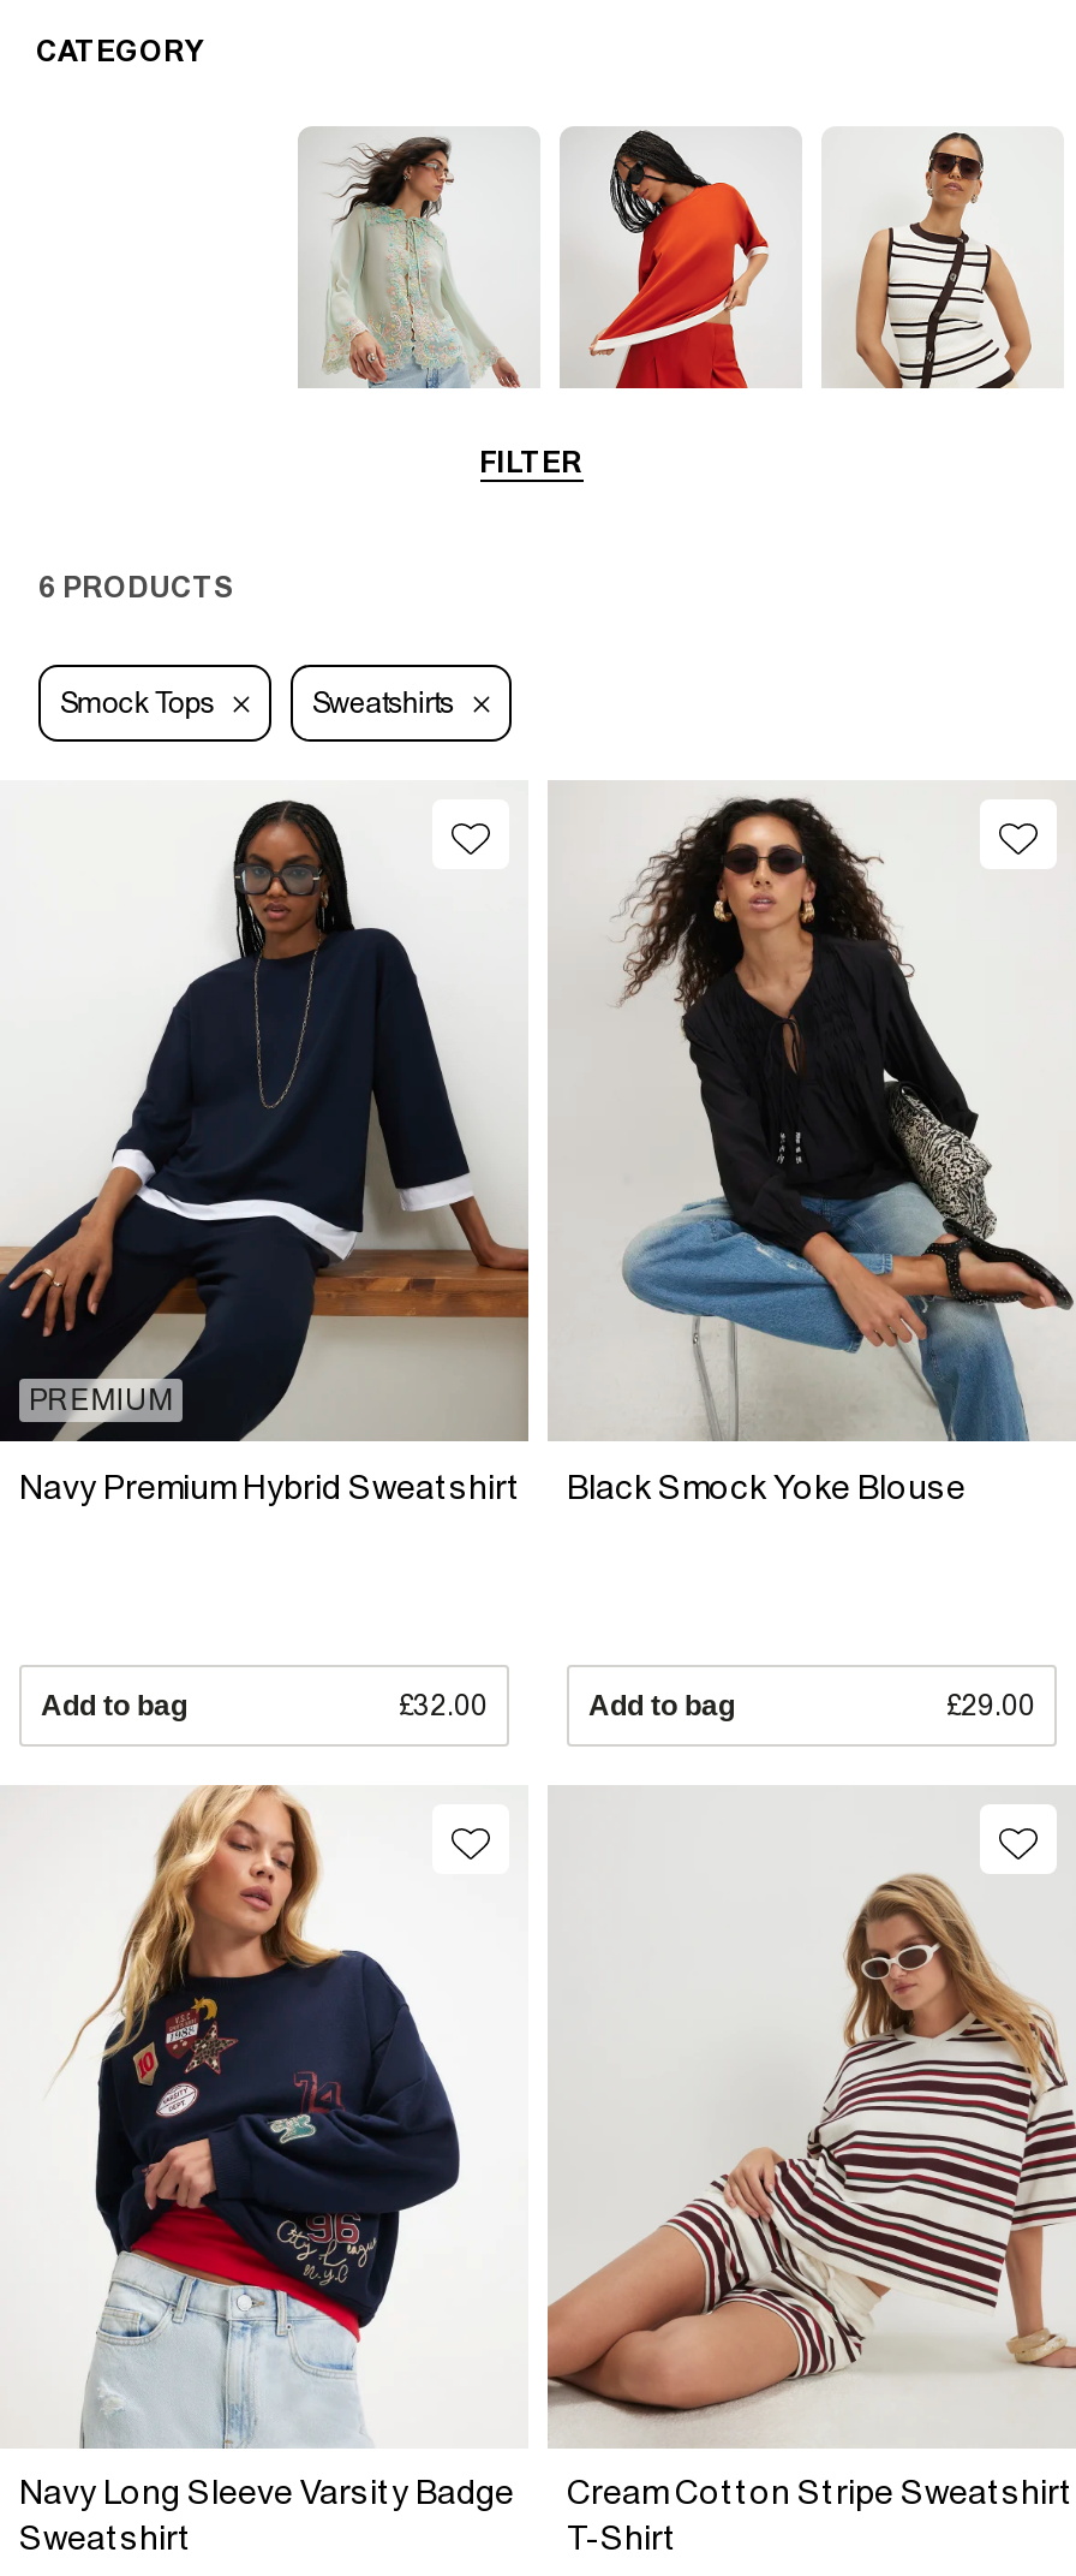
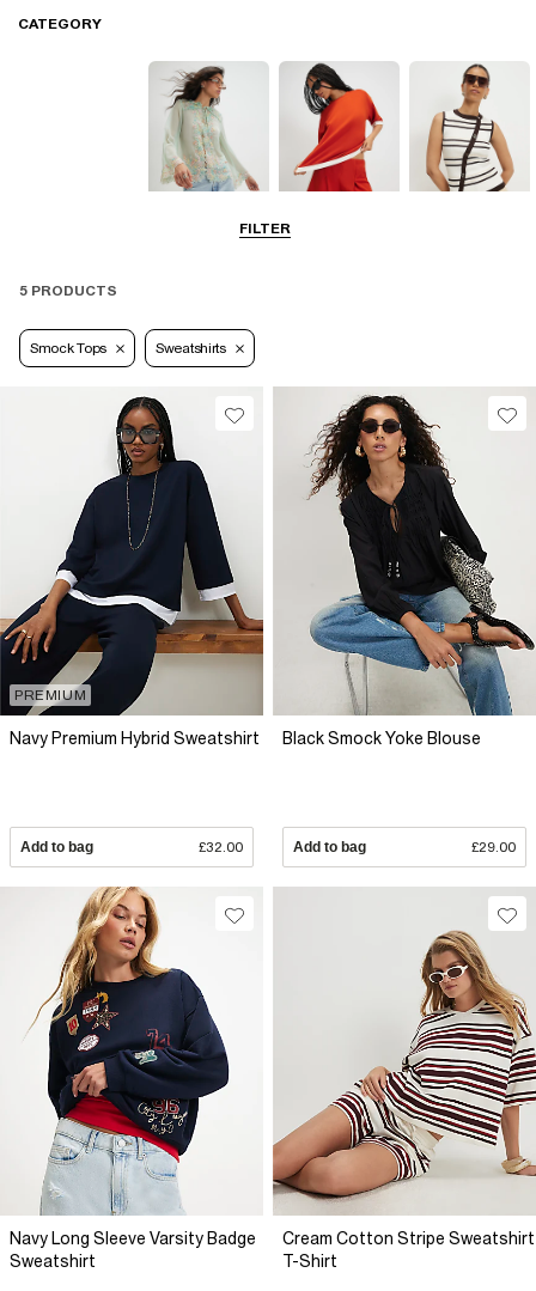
- 6 PRODUCTS
+ 5 PRODUCTS
